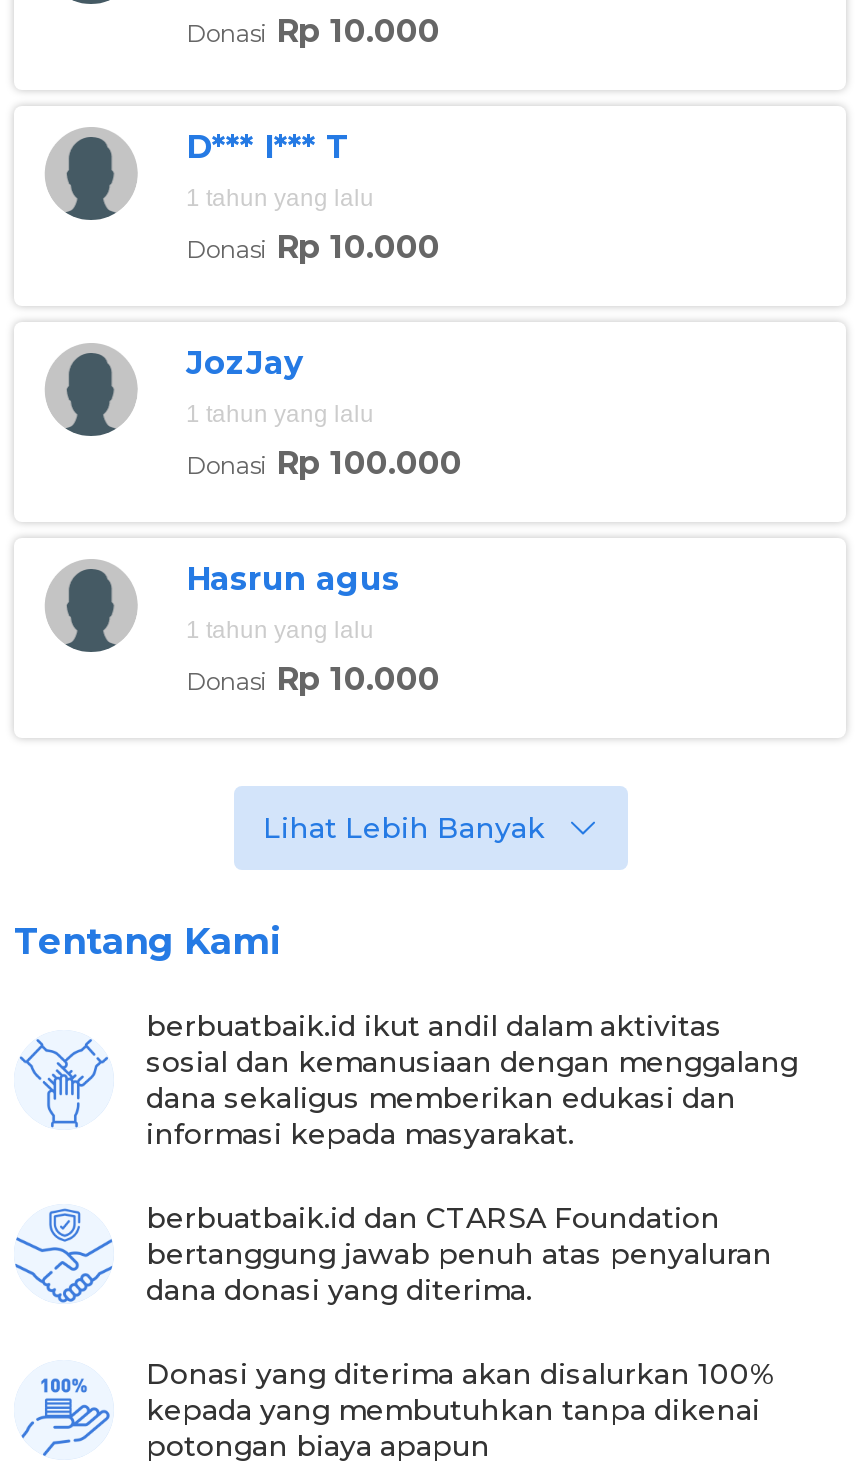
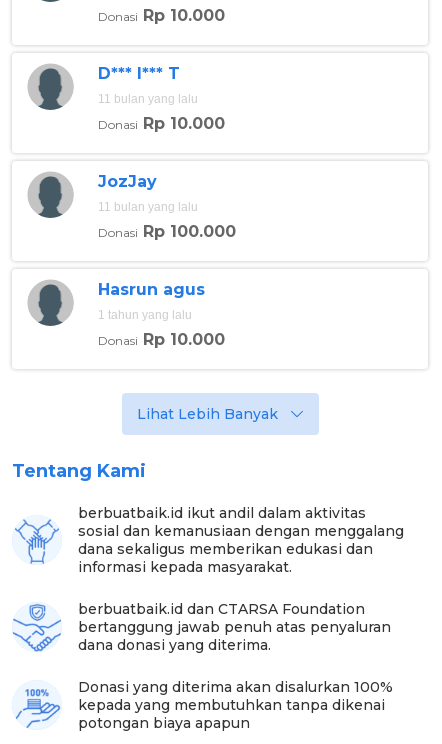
- 1 tahun yang lalu
+ 11 bulan yang lalu

- 1 tahun yang lalu
+ 11 bulan yang lalu
